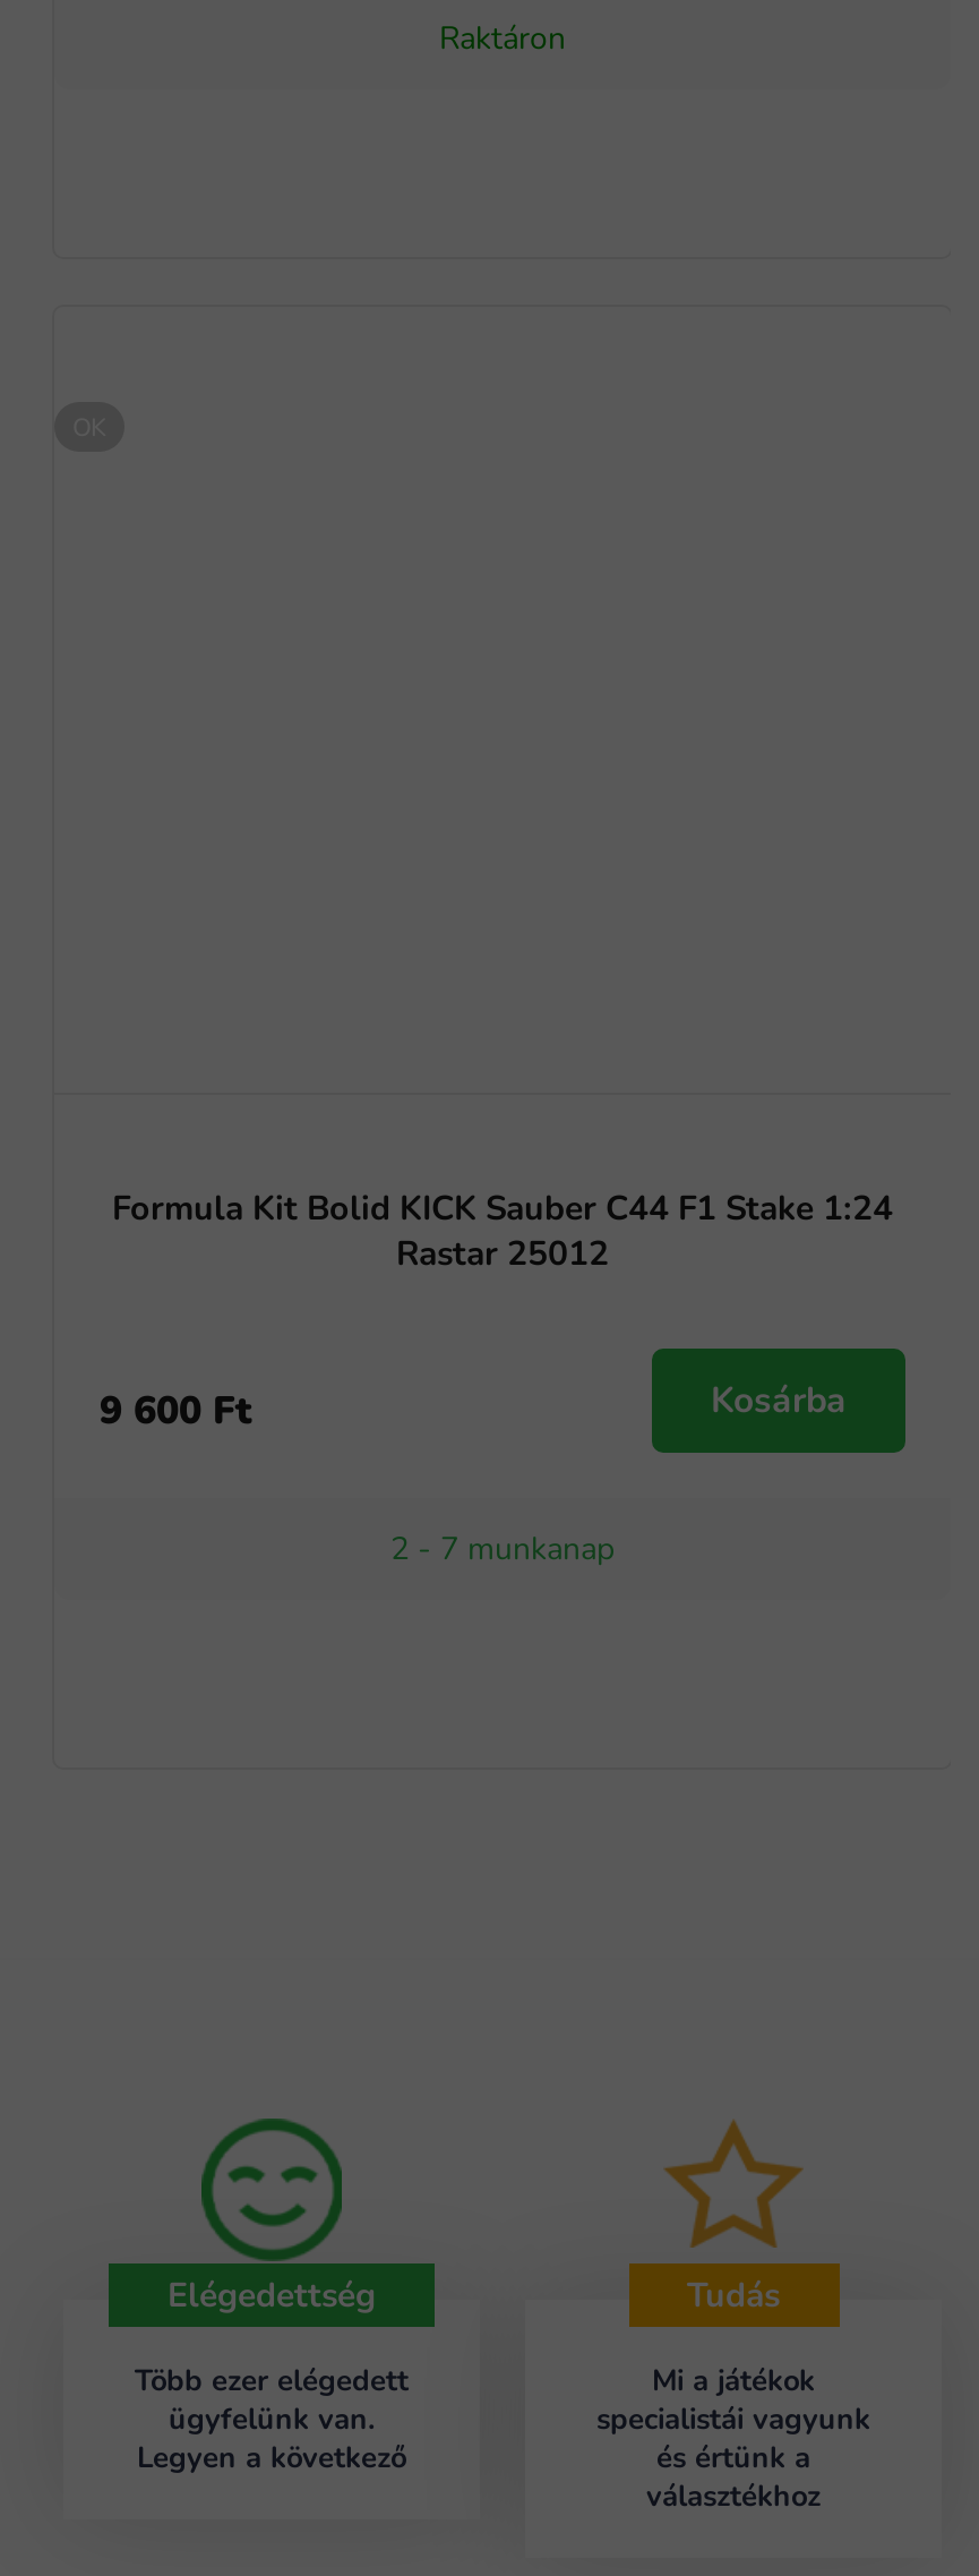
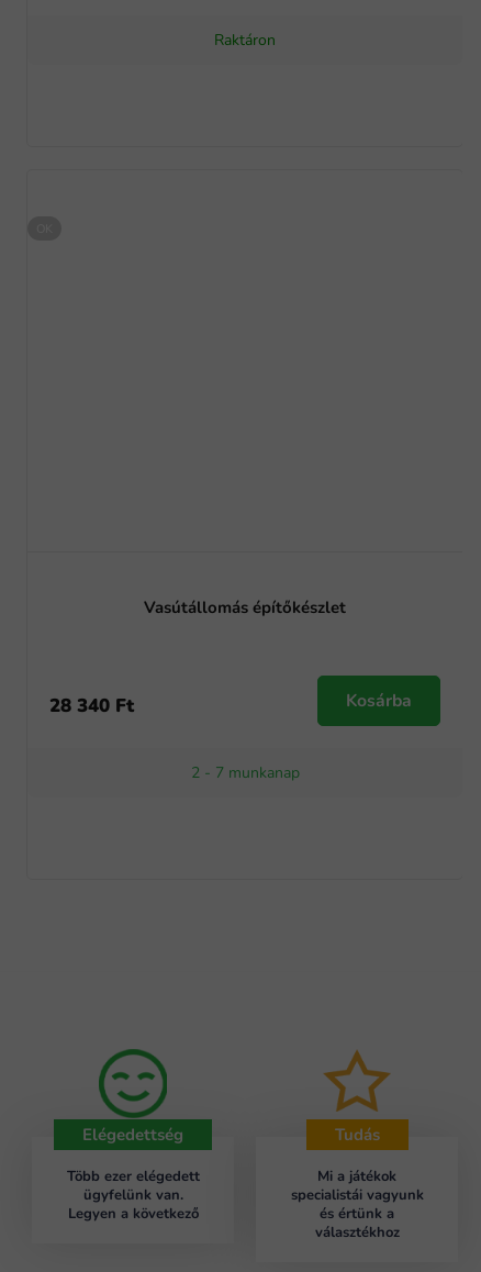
- Formula Kit Bolid KICK Sauber C44 F1 Stake 1:24
- Rastar 25012
+ Vasútállomás építőkészlet

- 9 600 Ft
+ 28 340 Ft
